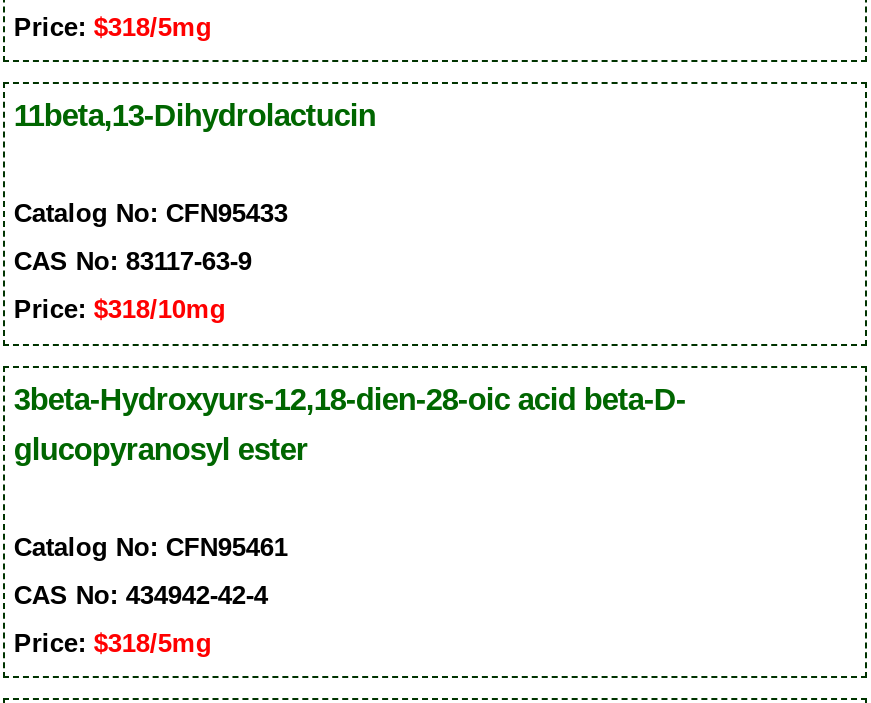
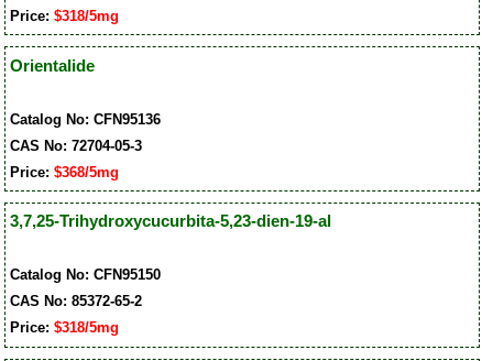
- 11beta,13-Dihydrolactucin
- Catalog No: CFN95433
- CAS No: 83117-63-9
- Price: $318/10mg
- 3beta-Hydroxyurs-12,18-dien-28-oic acid beta-D-
- glucopyranosyl ester
- Catalog No: CFN95461
- CAS No: 434942-42-4
+ Orientalide
+ Catalog No: CFN95136
+ CAS No: 72704-05-3
+ Price: $368/5mg
+ 3,7,25-Trihydroxycucurbita-5,23-dien-19-al
+ Catalog No: CFN95150
+ CAS No: 85372-65-2
